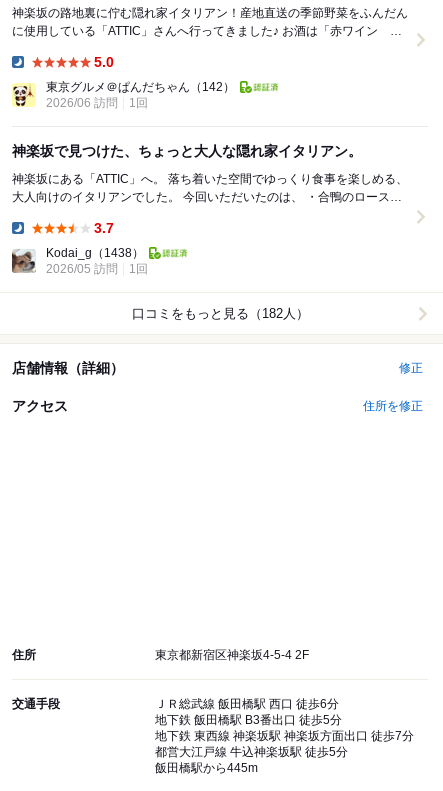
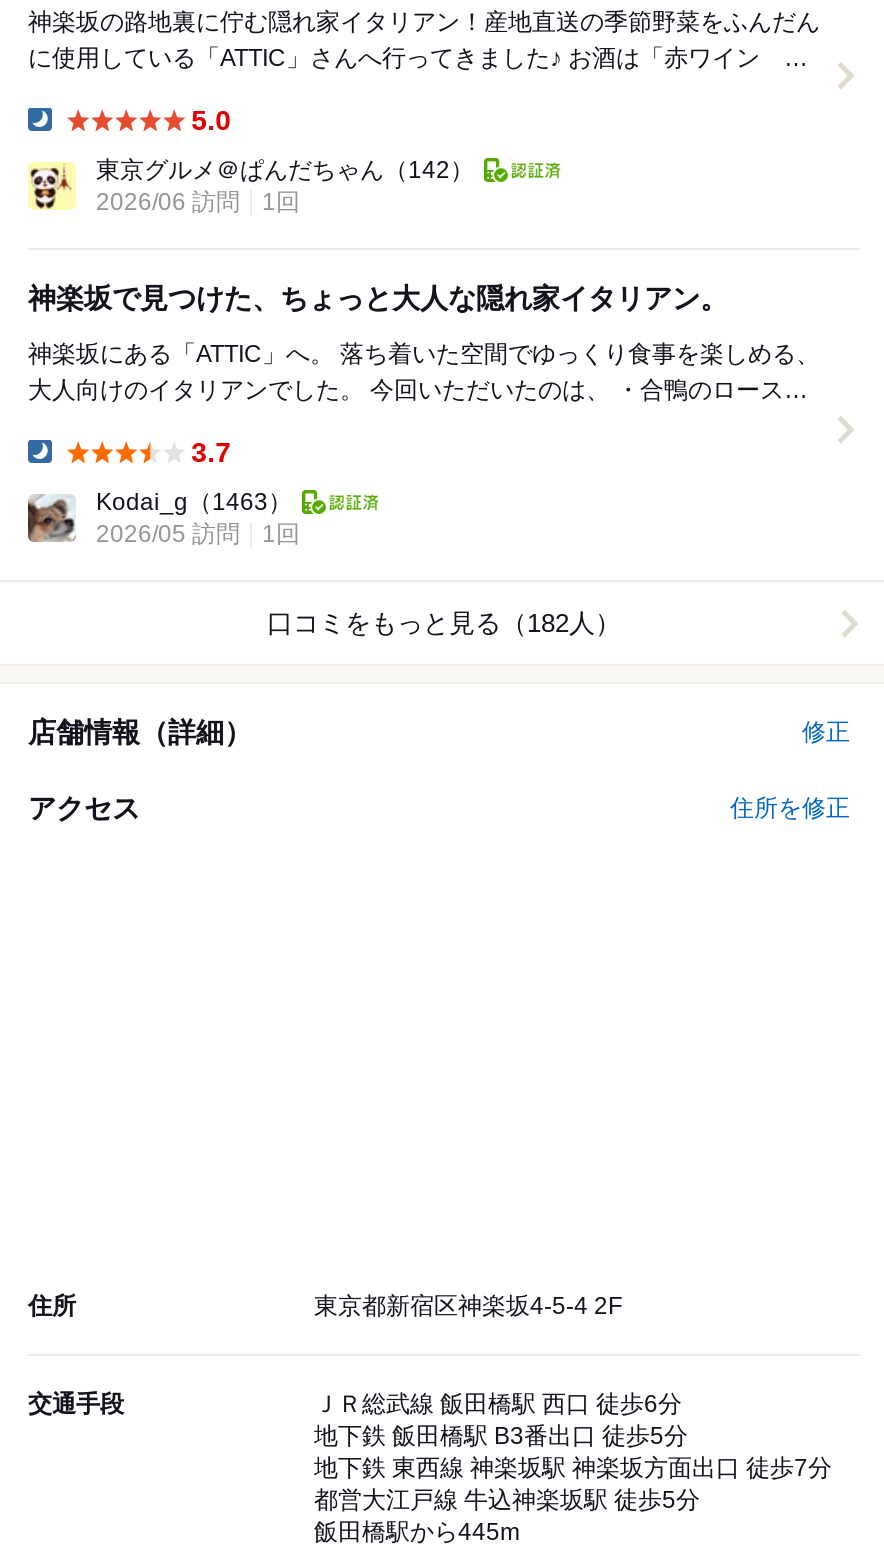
- Kodai_g（1438）
+ Kodai_g（1463）
